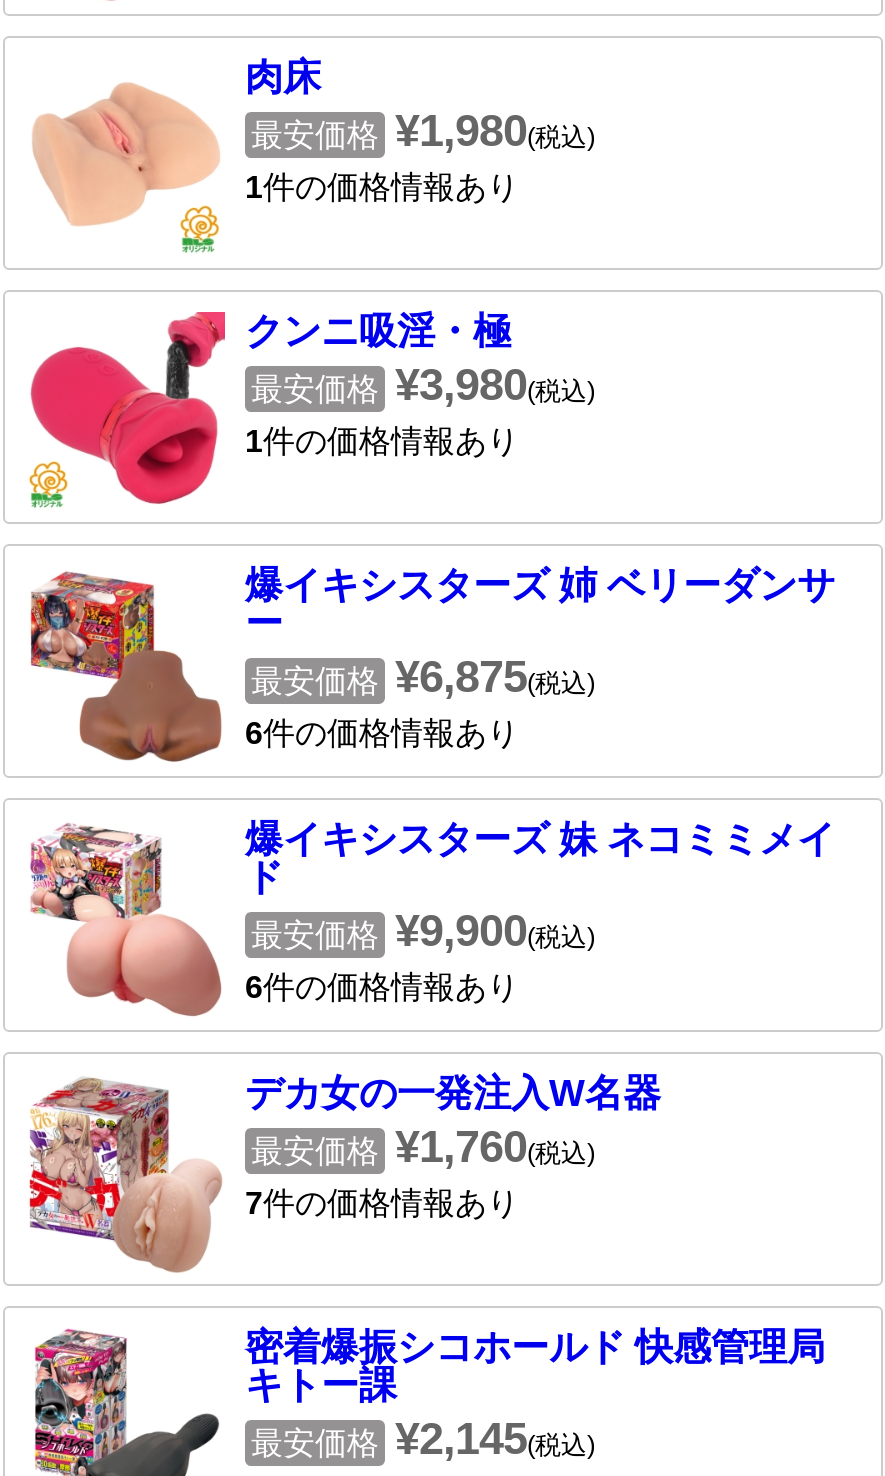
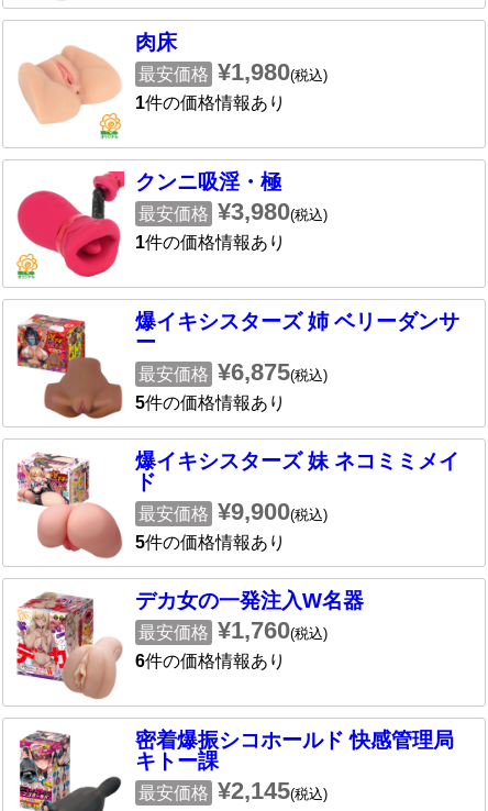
- 6件の価格情報あり
+ 5件の価格情報あり

- 6件の価格情報あり
+ 5件の価格情報あり

- 7件の価格情報あり
+ 6件の価格情報あり
